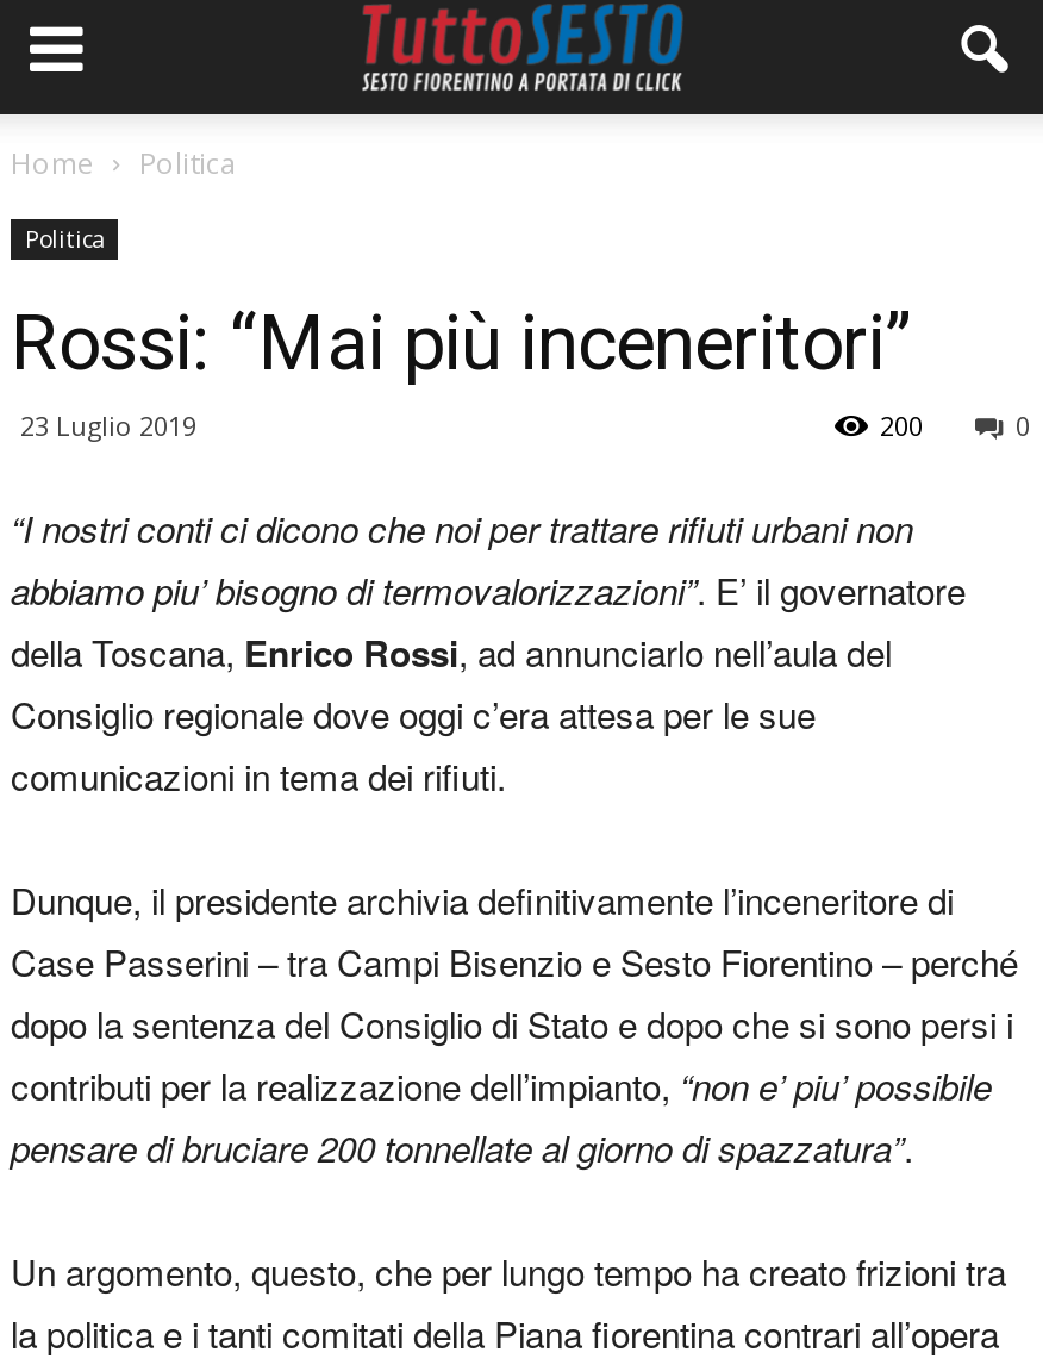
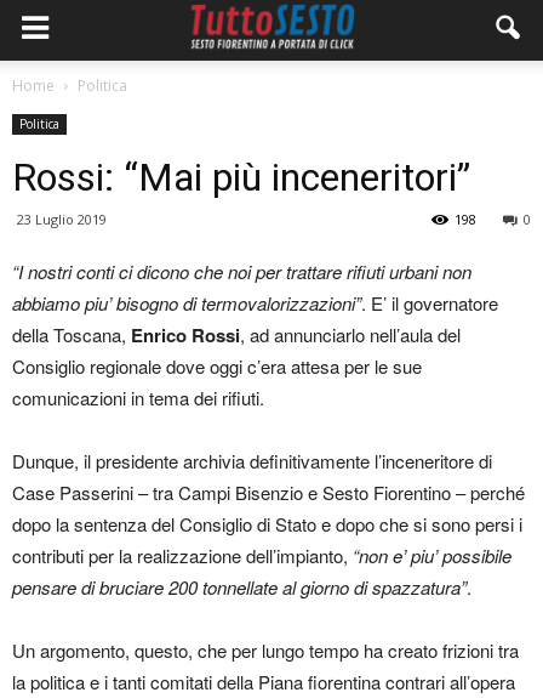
- 200
+ 198
